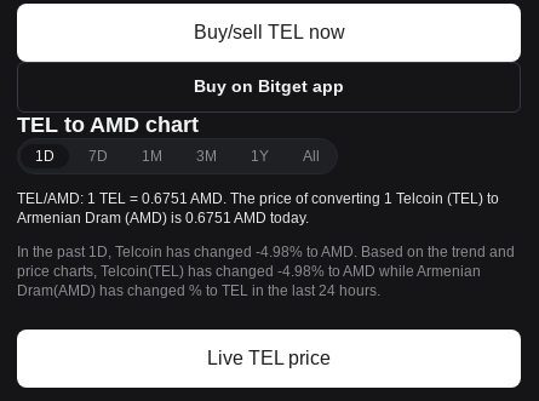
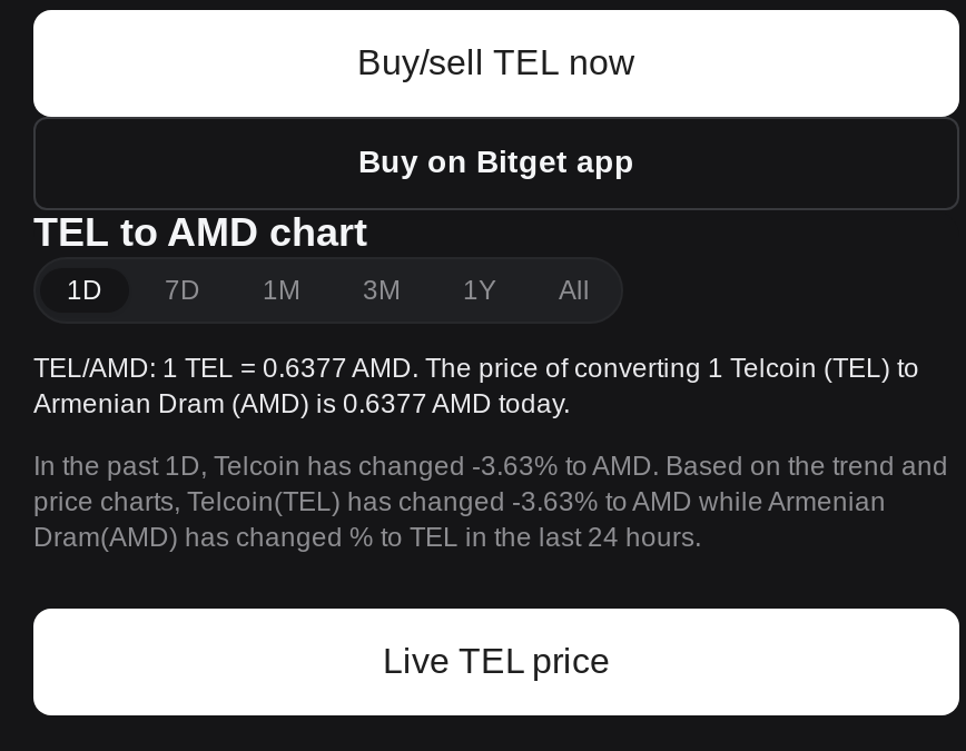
- TEL/AMD: 1 TEL = 0.6751 AMD. The price of converting 1 Telcoin (TEL) to
+ TEL/AMD: 1 TEL = 0.6377 AMD. The price of converting 1 Telcoin (TEL) to

- Armenian Dram (AMD) is 0.6751 AMD today.
+ Armenian Dram (AMD) is 0.6377 AMD today.

- In the past 1D, Telcoin has changed -4.98% to AMD. Based on the trend and
+ In the past 1D, Telcoin has changed -3.63% to AMD. Based on the trend and

- price charts, Telcoin(TEL) has changed -4.98% to AMD while Armenian
+ price charts, Telcoin(TEL) has changed -3.63% to AMD while Armenian
